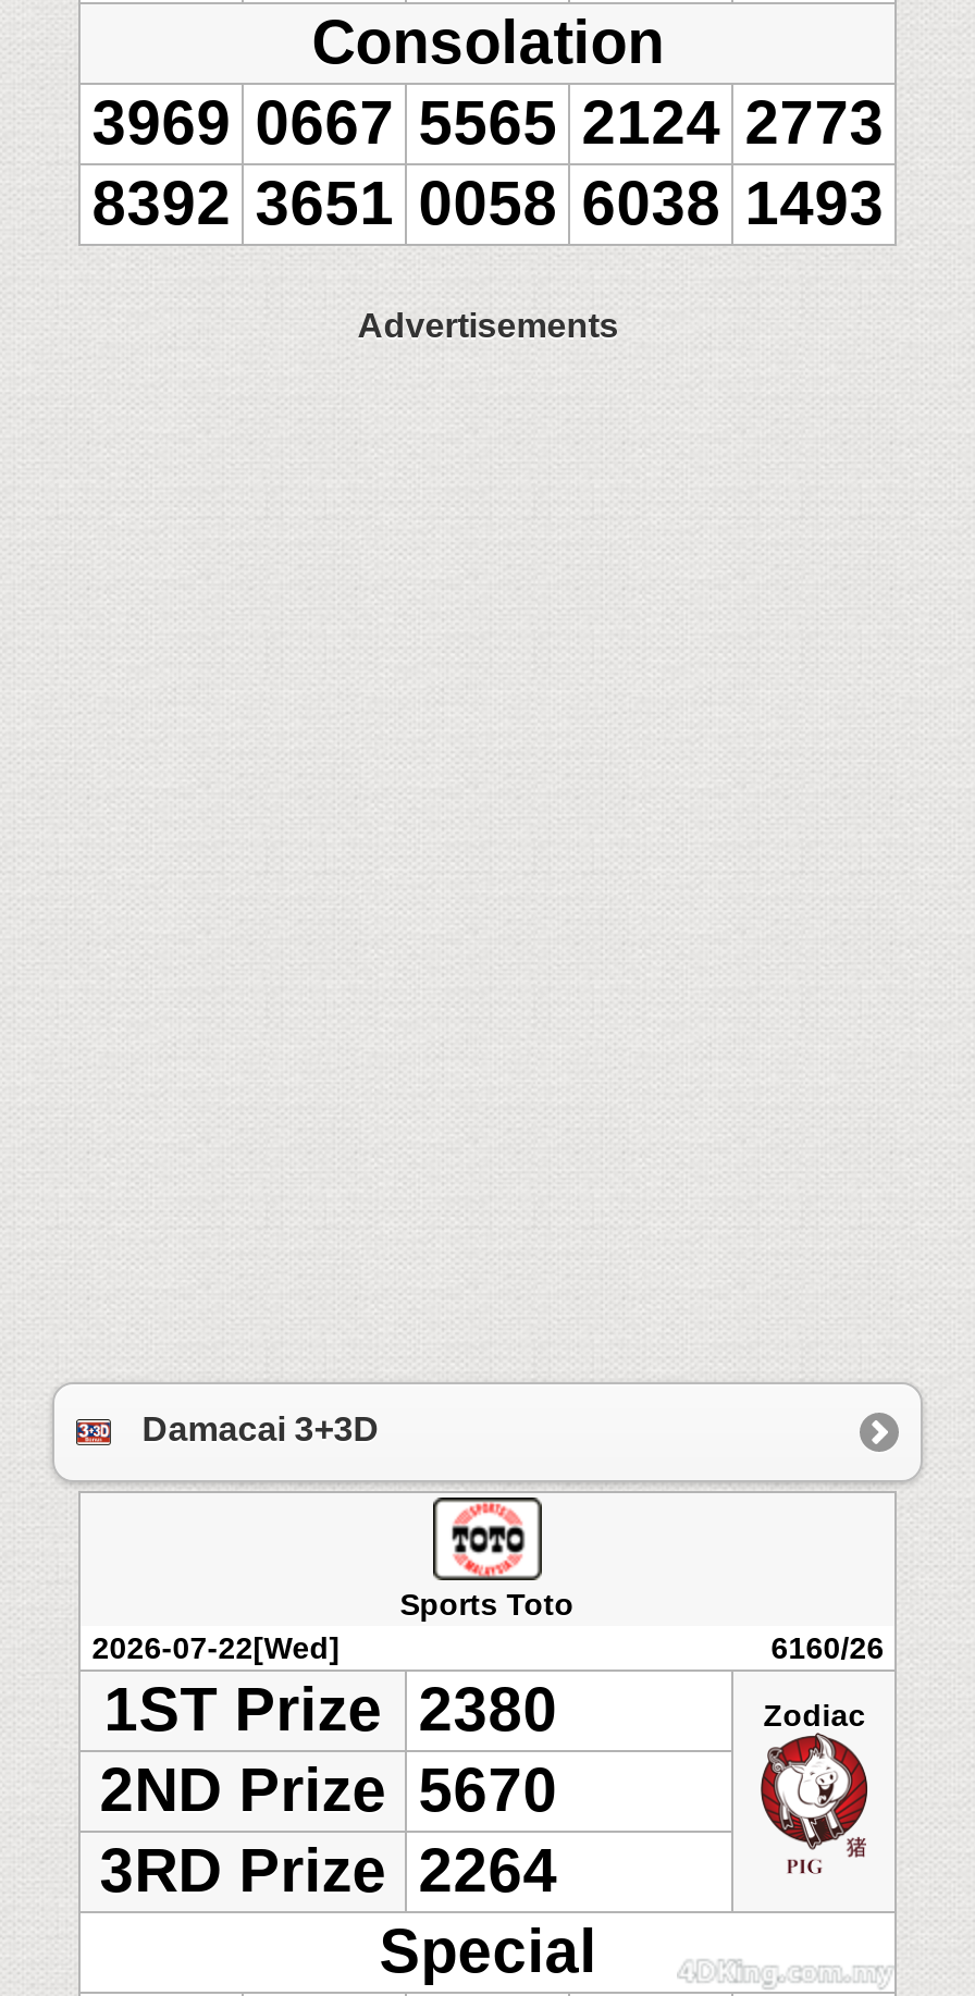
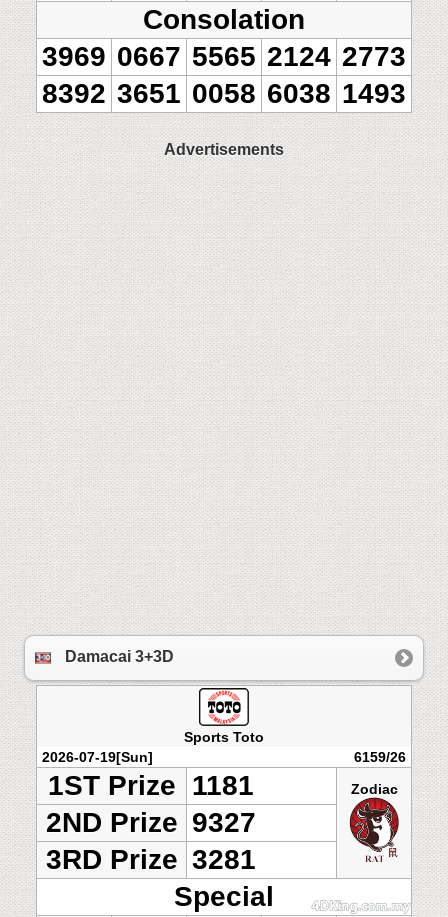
- [image]
- 2026-07-22[Wed]
- 6160/26
- 1ST Prize 2380
+ [image]
+ 2026-07-19[Sun]
+ 6159/26
+ 1ST Prize 1181

- 2ND Prize 5670
+ 2ND Prize 9327

- 3RD Prize 2264
+ 3RD Prize 3281
